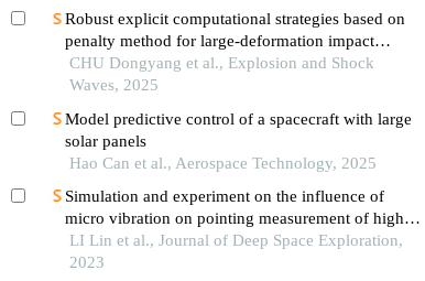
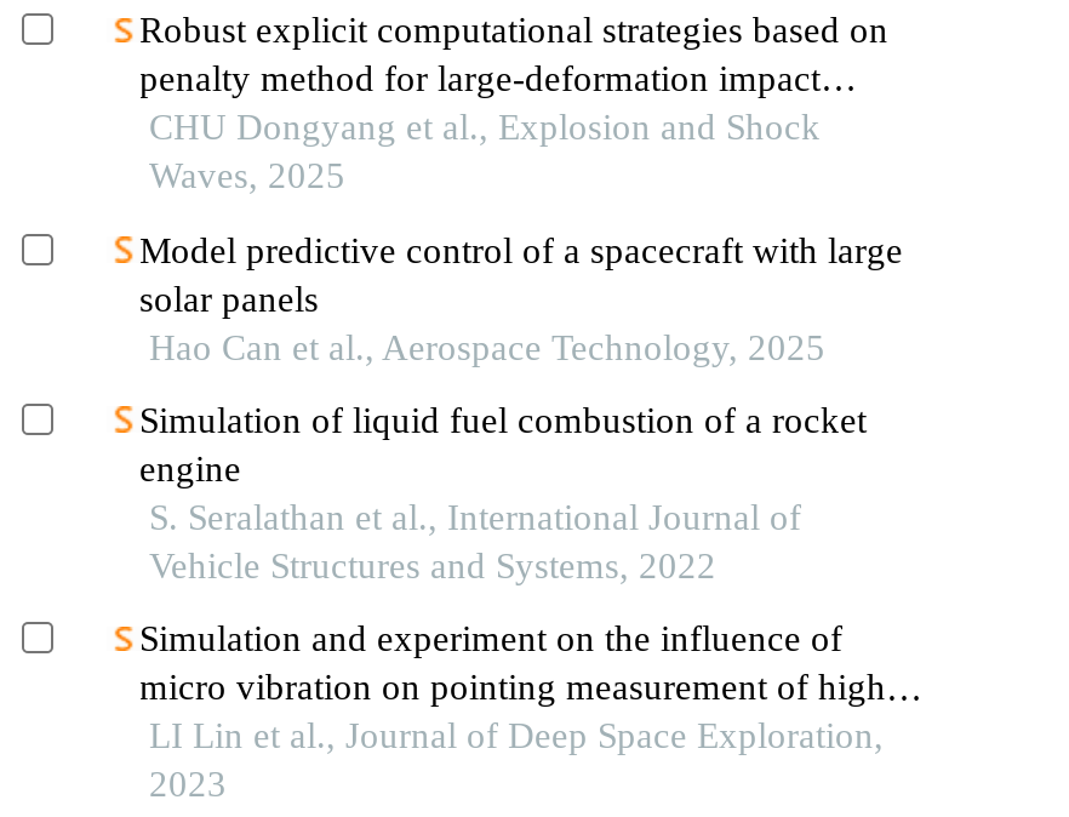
+ Simulation of liquid fuel combustion of a rocket
+ engine
+ S. Seralathan et al., International Journal of
+ Vehicle Structures and Systems, 2022
